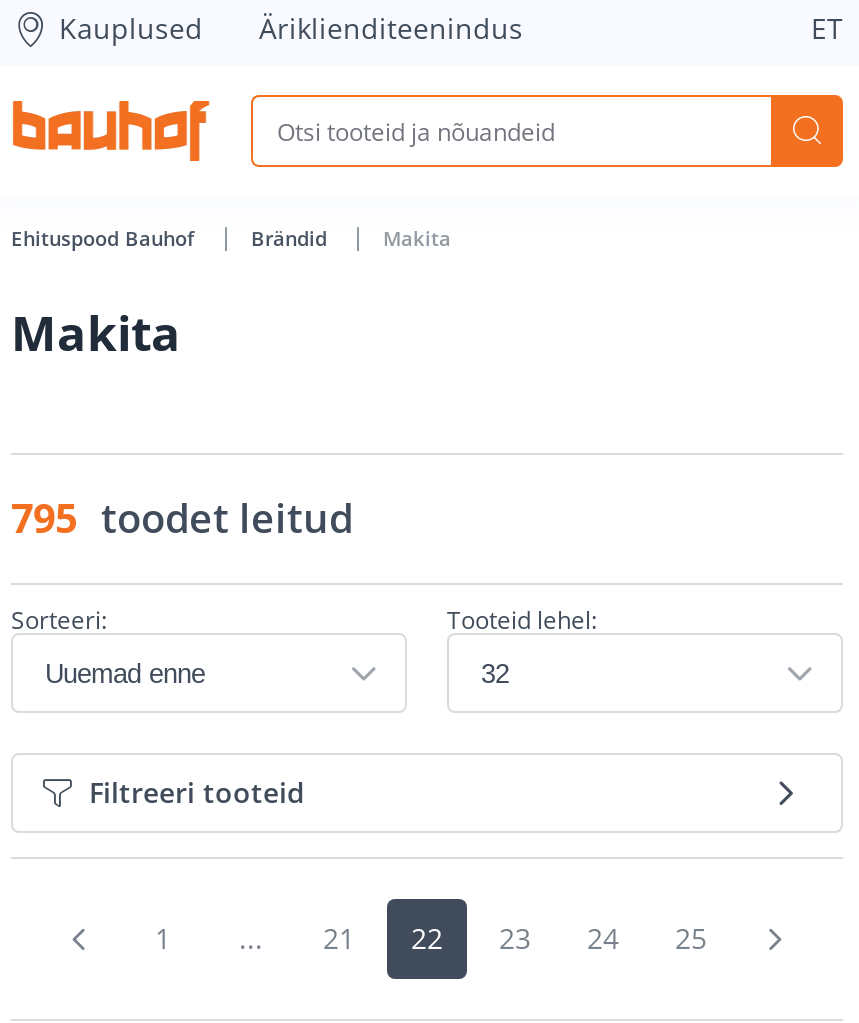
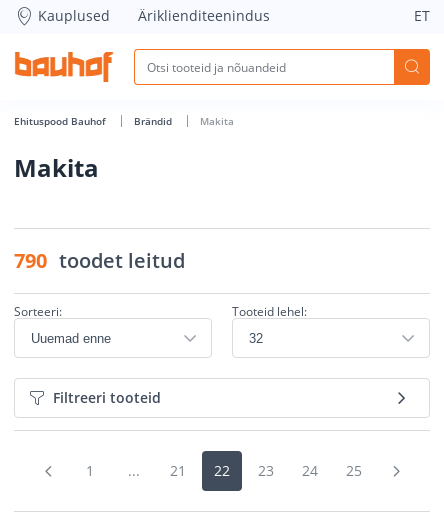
- 795 toodet leitud
+ 790 toodet leitud
